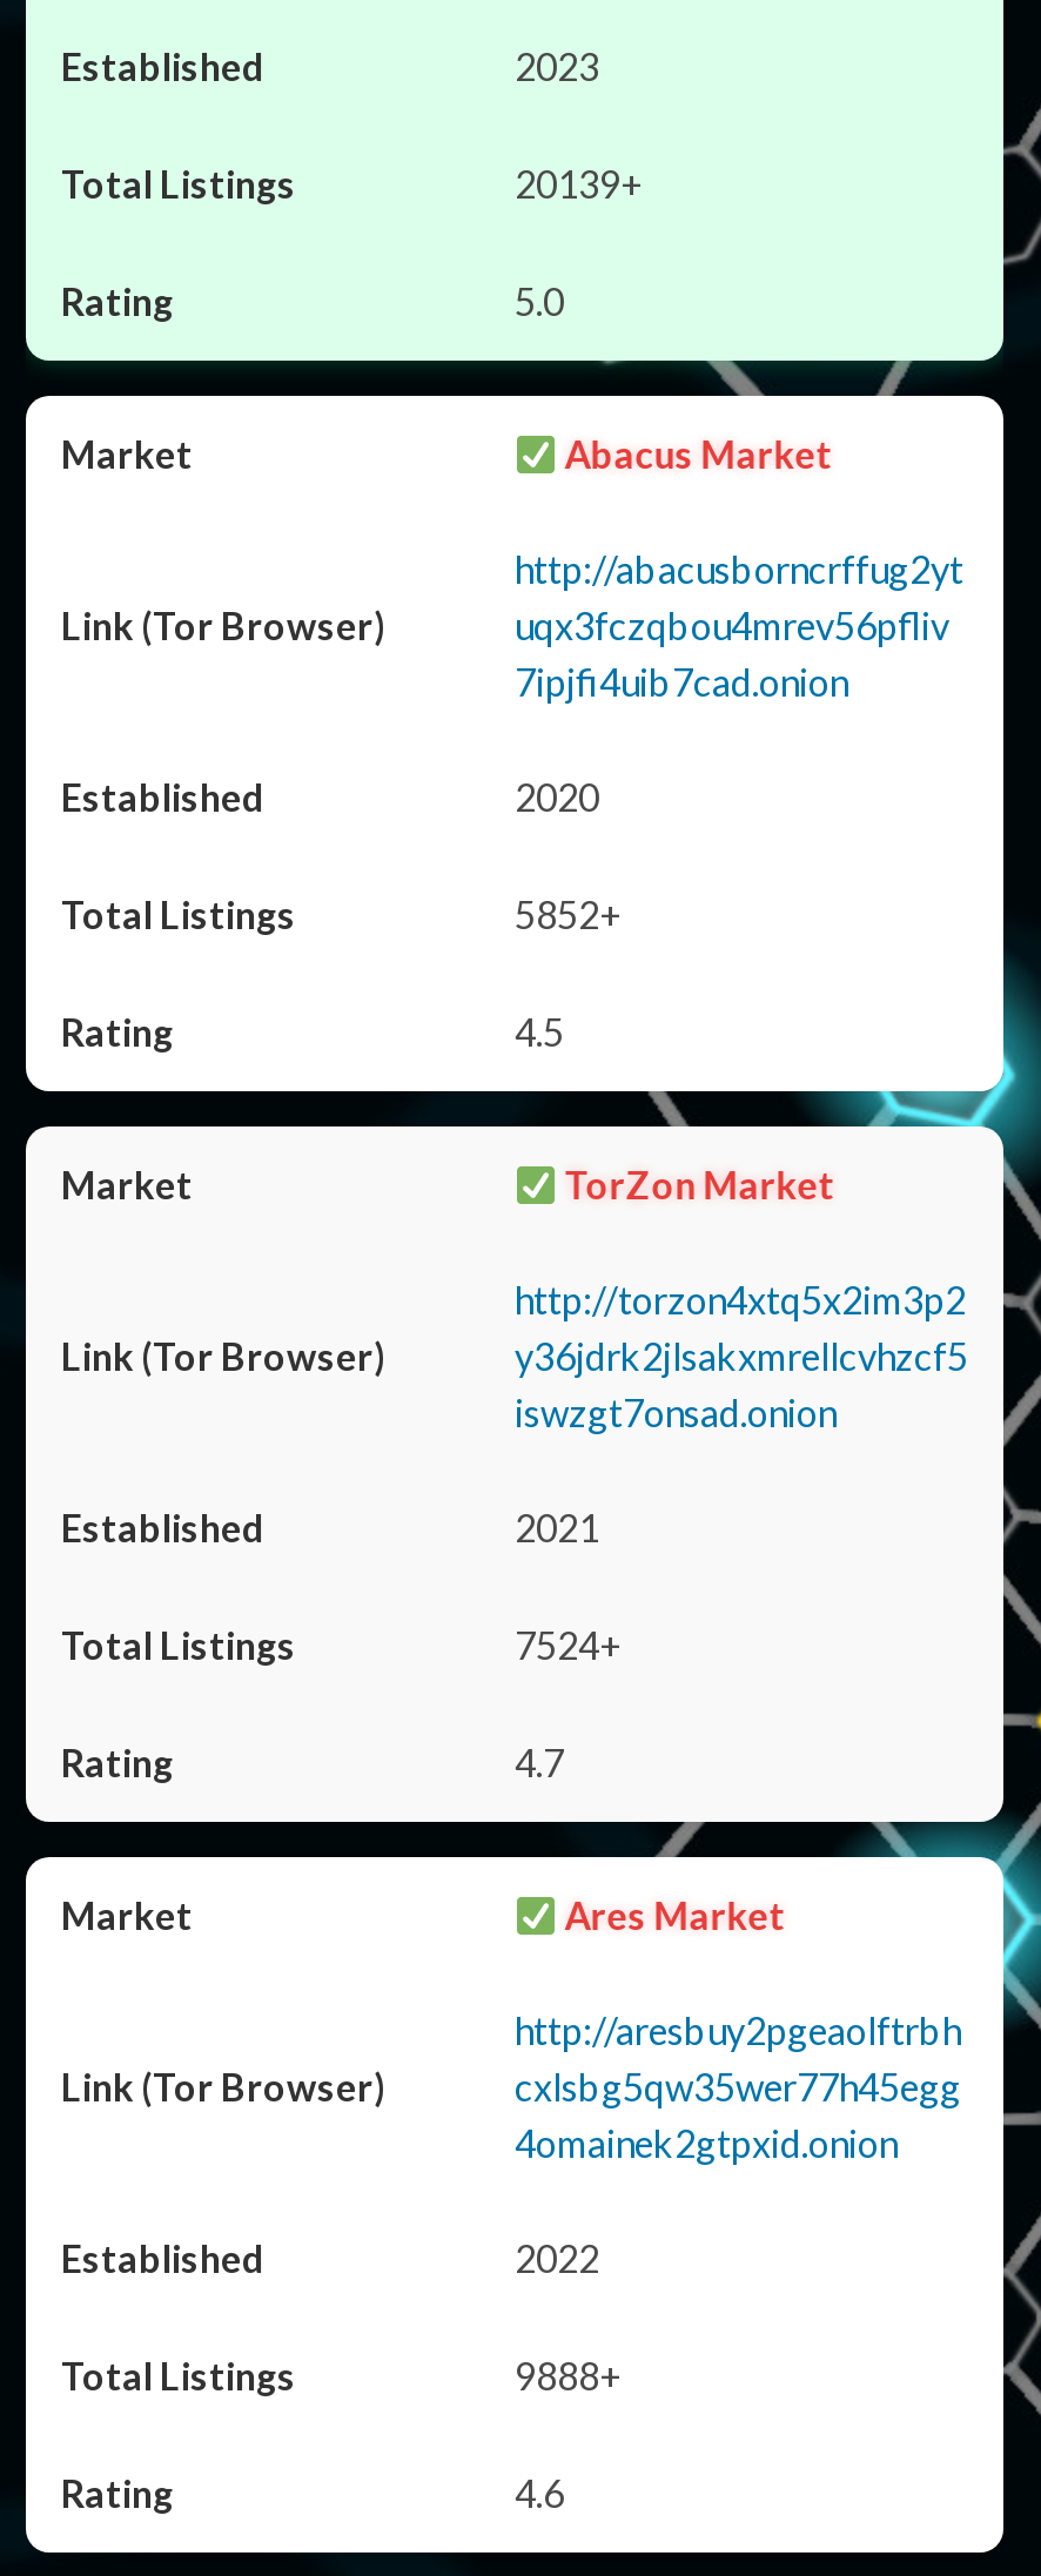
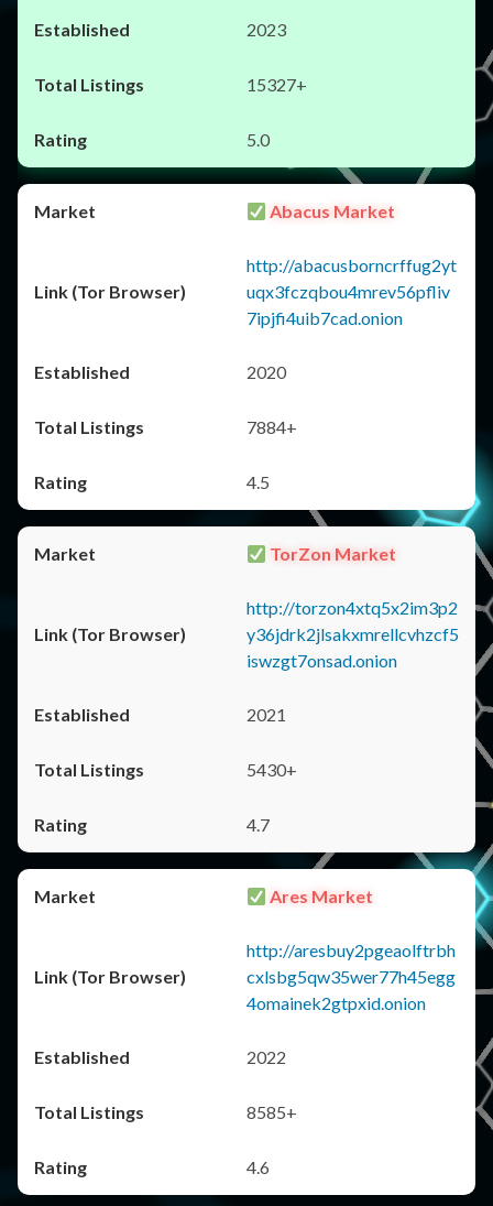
- 20139+
+ 15327+

- 5852+
+ 7884+

- 7524+
+ 5430+

- 9888+
+ 8585+
